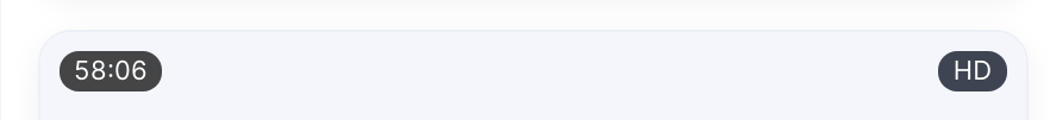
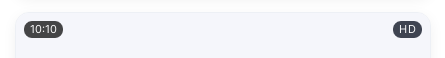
- 58:06
+ 10:10
